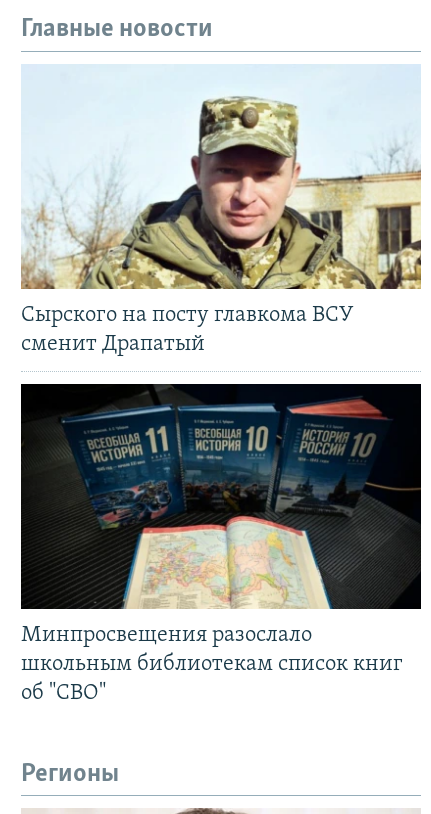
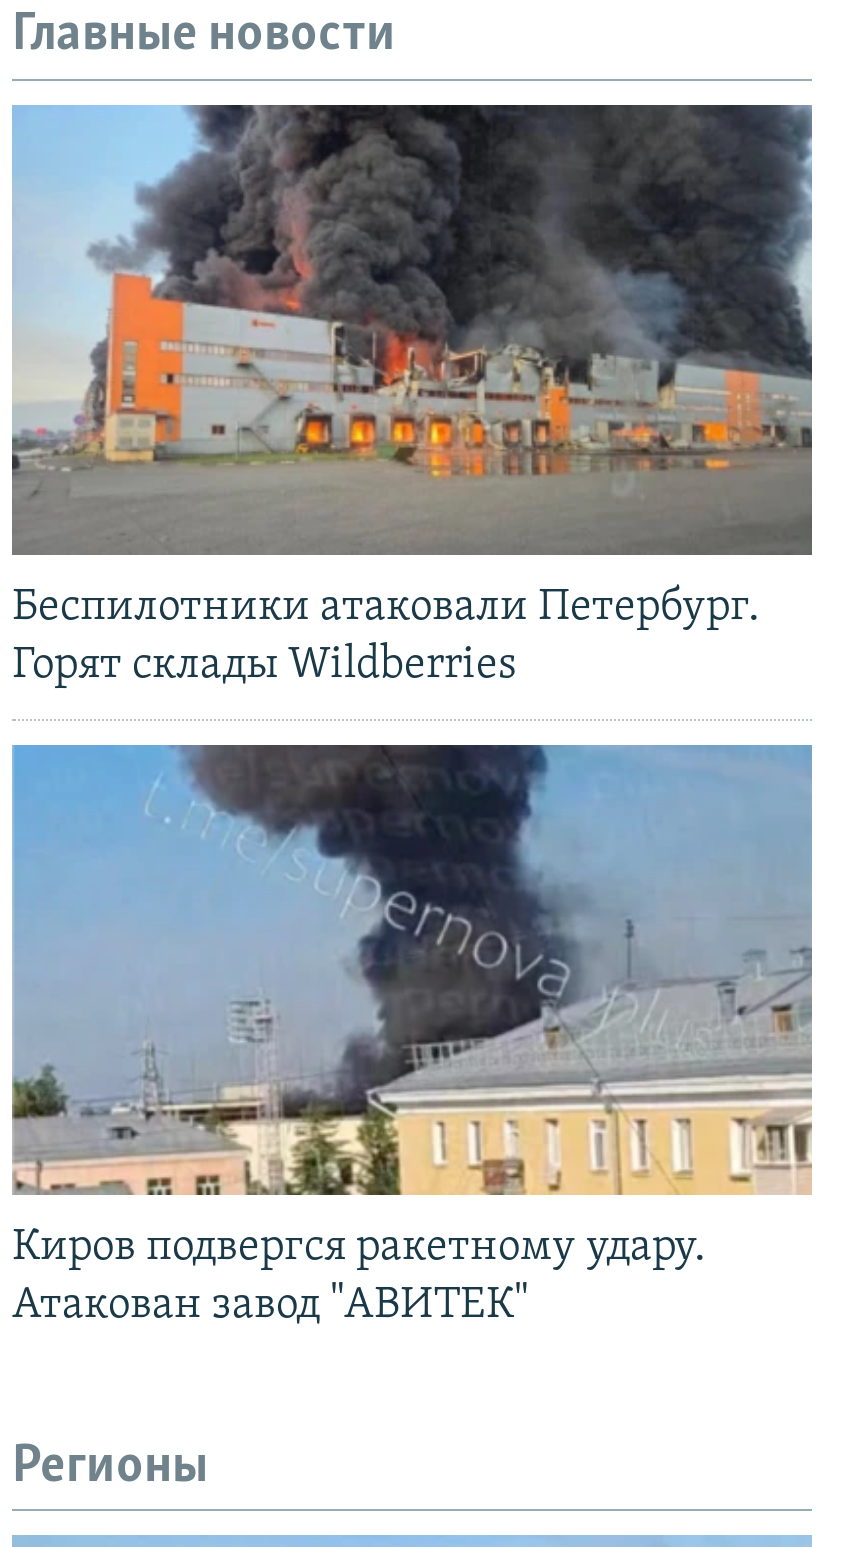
- [image]
- Сырского на посту главкома ВСУ
- сменит Драпатый
+ [image]
+ Беспилотники атаковали Петербург.
+ Горят склады Wildberries

- [image]
- Минпросвещения разослало
- школьным библиотекам список книг
- об "СВО"
+ [image]
+ Киров подвергся ракетному удару.
+ Атакован завод "АВИТЕК"
